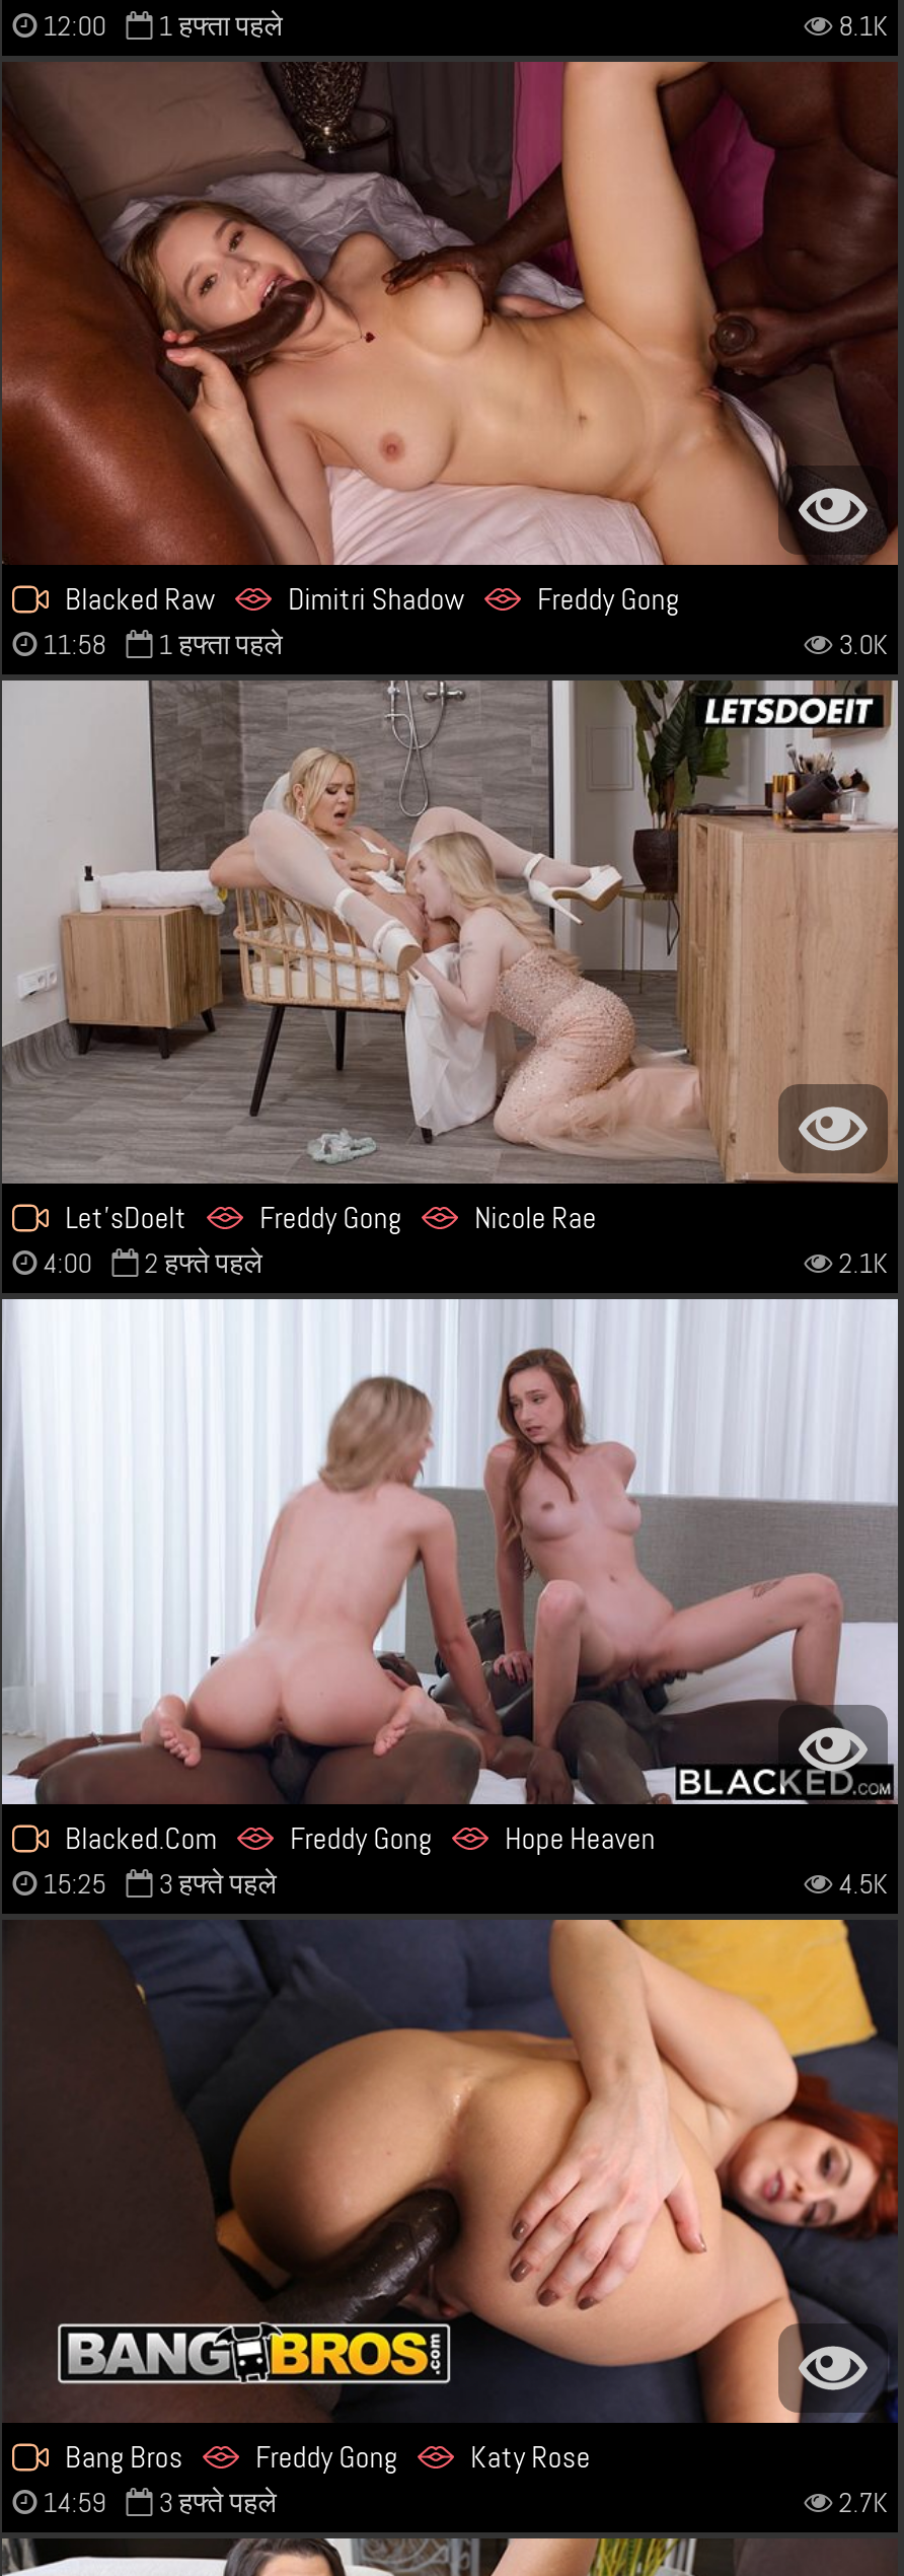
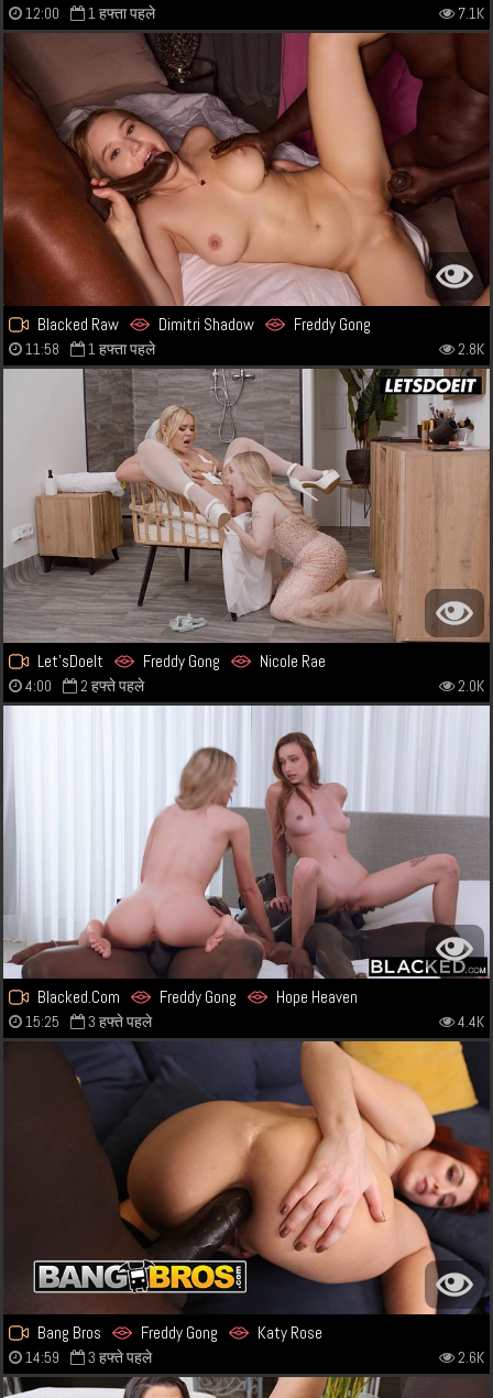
- 8.1K
+ 7.1K

- 3.0K
+ 2.8K

- 2.1K
+ 2.0K

- 4.5K
+ 4.4K

- 2.7K
+ 2.6K
